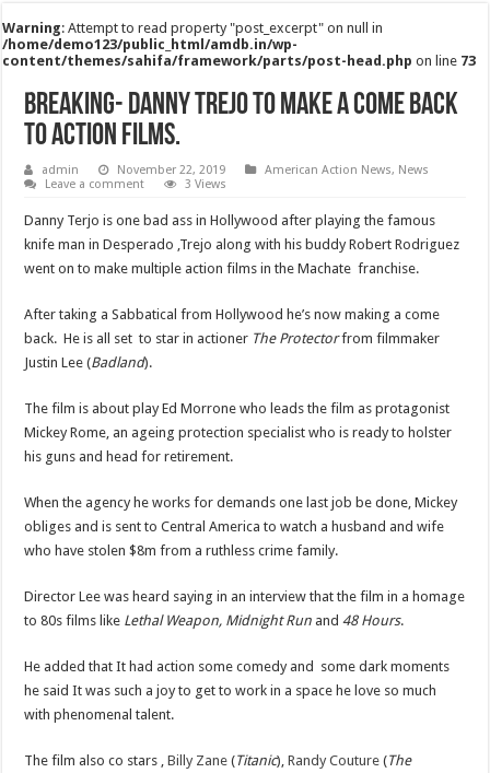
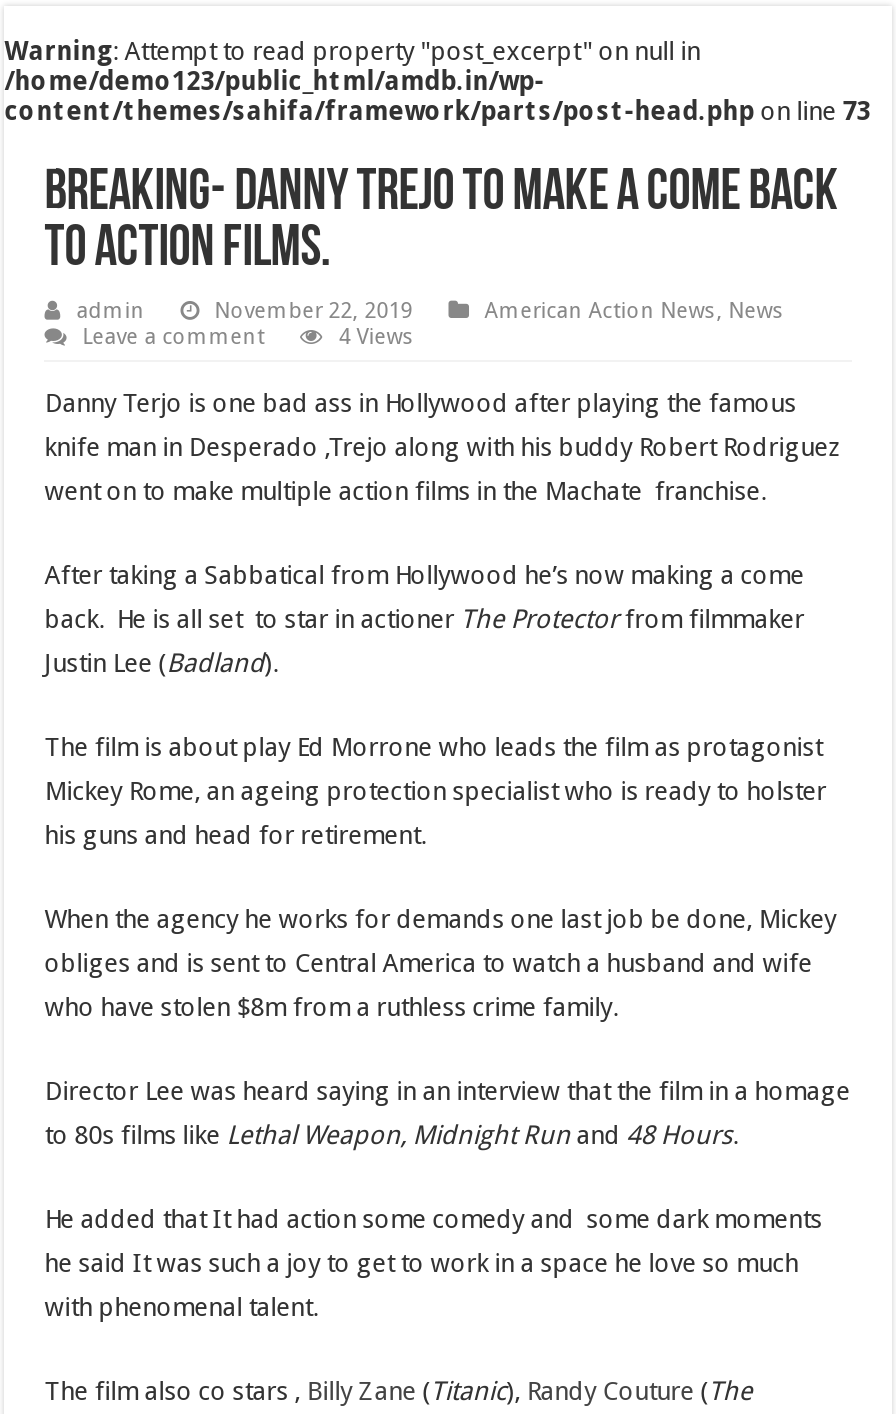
- 3 Views
+ 4 Views
